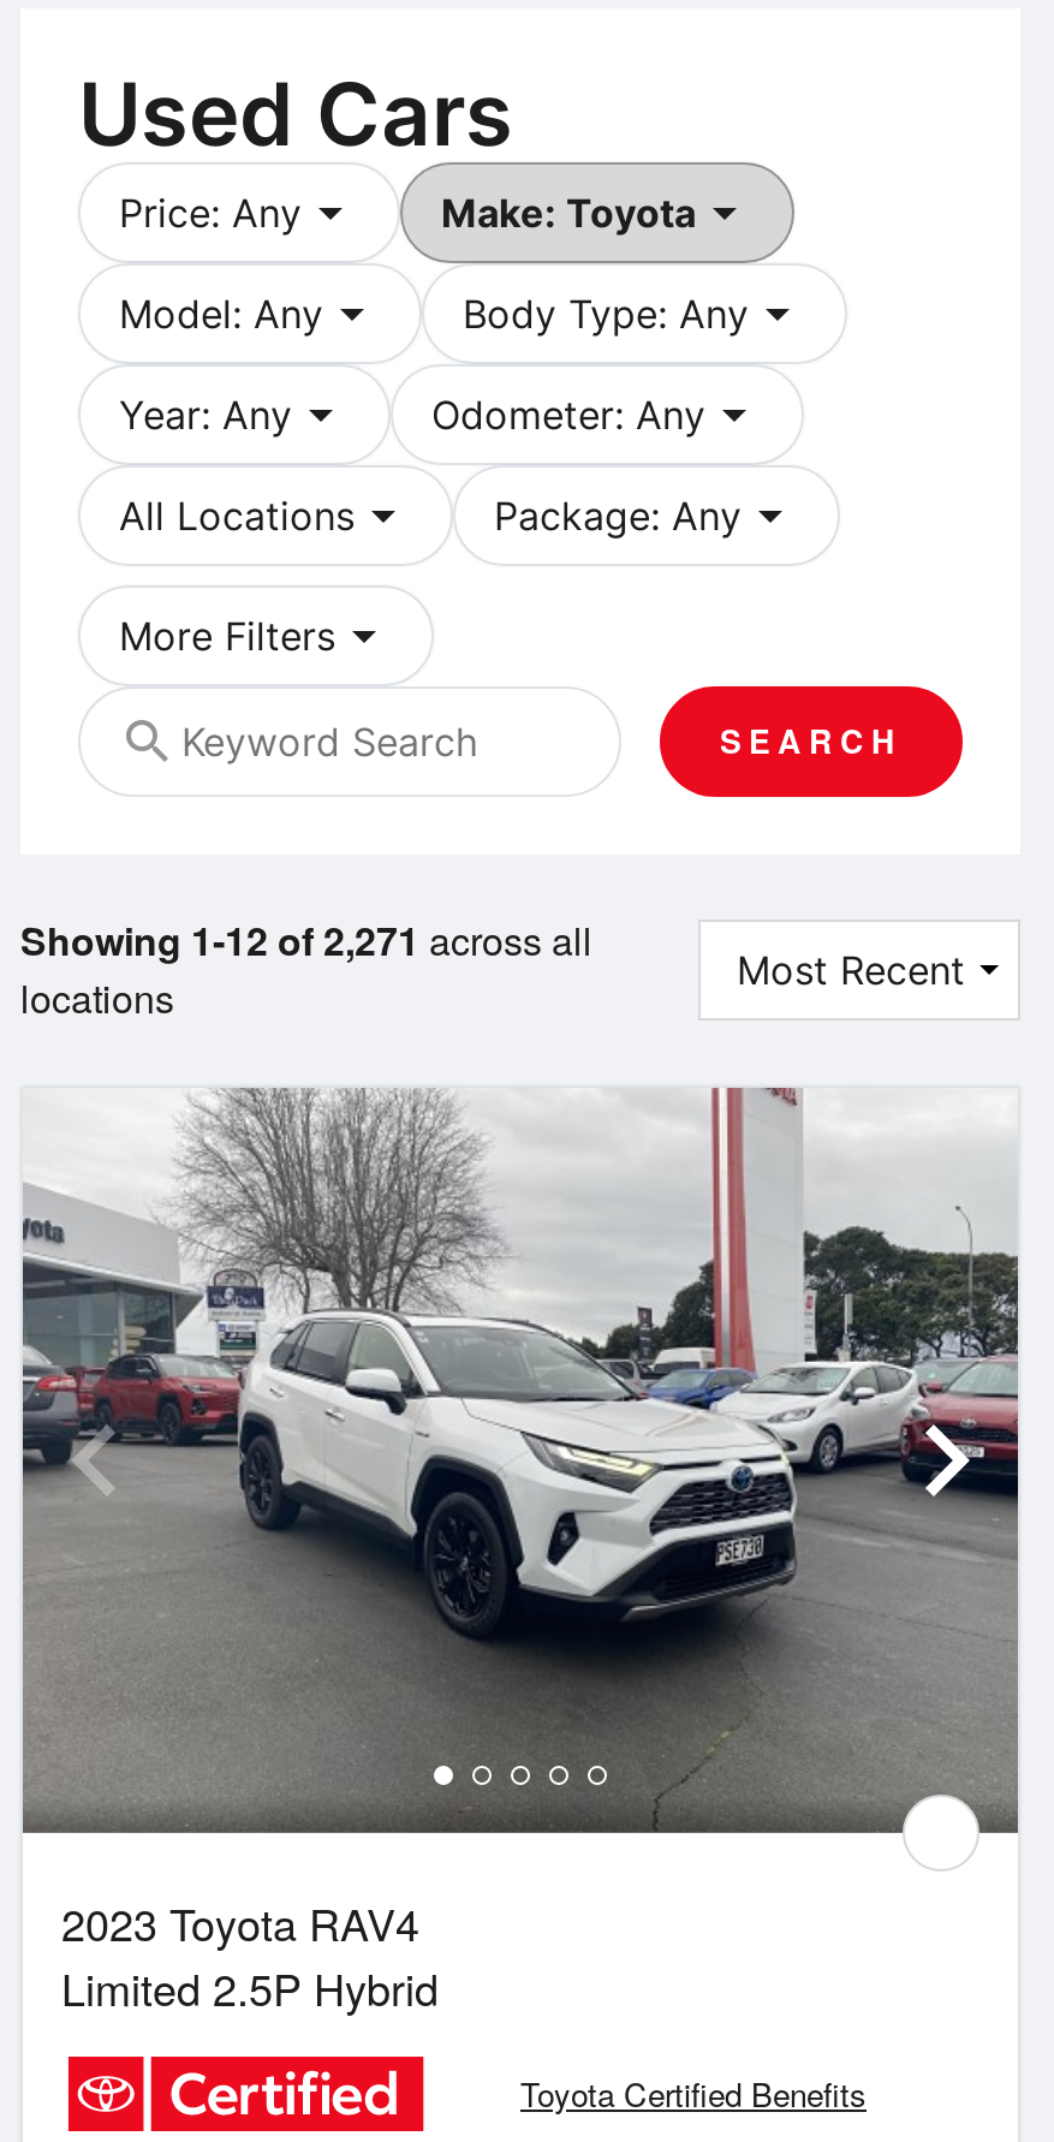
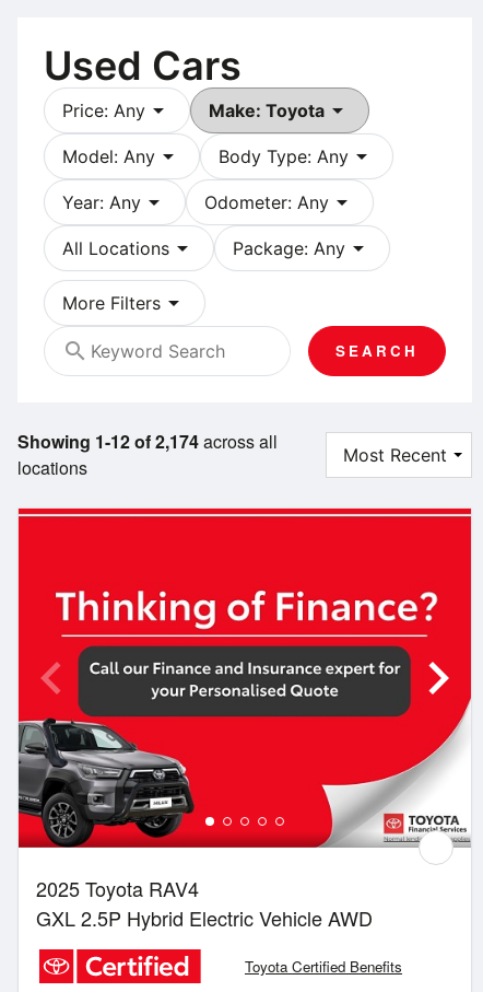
- Showing 1-12 of 2,271 across all
+ Showing 1-12 of 2,174 across all

- [image]
- 2023 Toyota RAV4
- Limited 2.5P Hybrid
+ [image]
+ 2025 Toyota RAV4
+ GXL 2.5P Hybrid Electric Vehicle AWD
